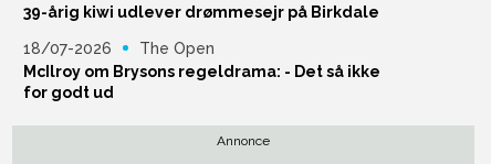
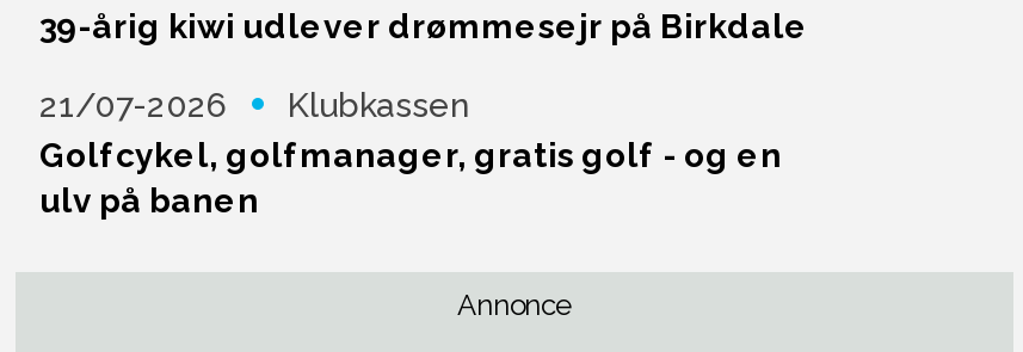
- 18/07-2026
- The Open
- McIlroy om Brysons regeldrama: - Det så ikke
- for godt ud
+ 21/07-2026
+ Klubkassen
+ Golfcykel, golfmanager, gratis golf - og en
+ ulv på banen
